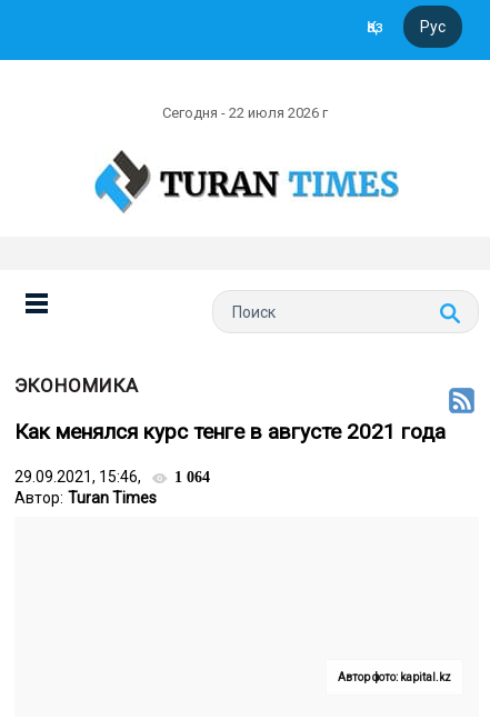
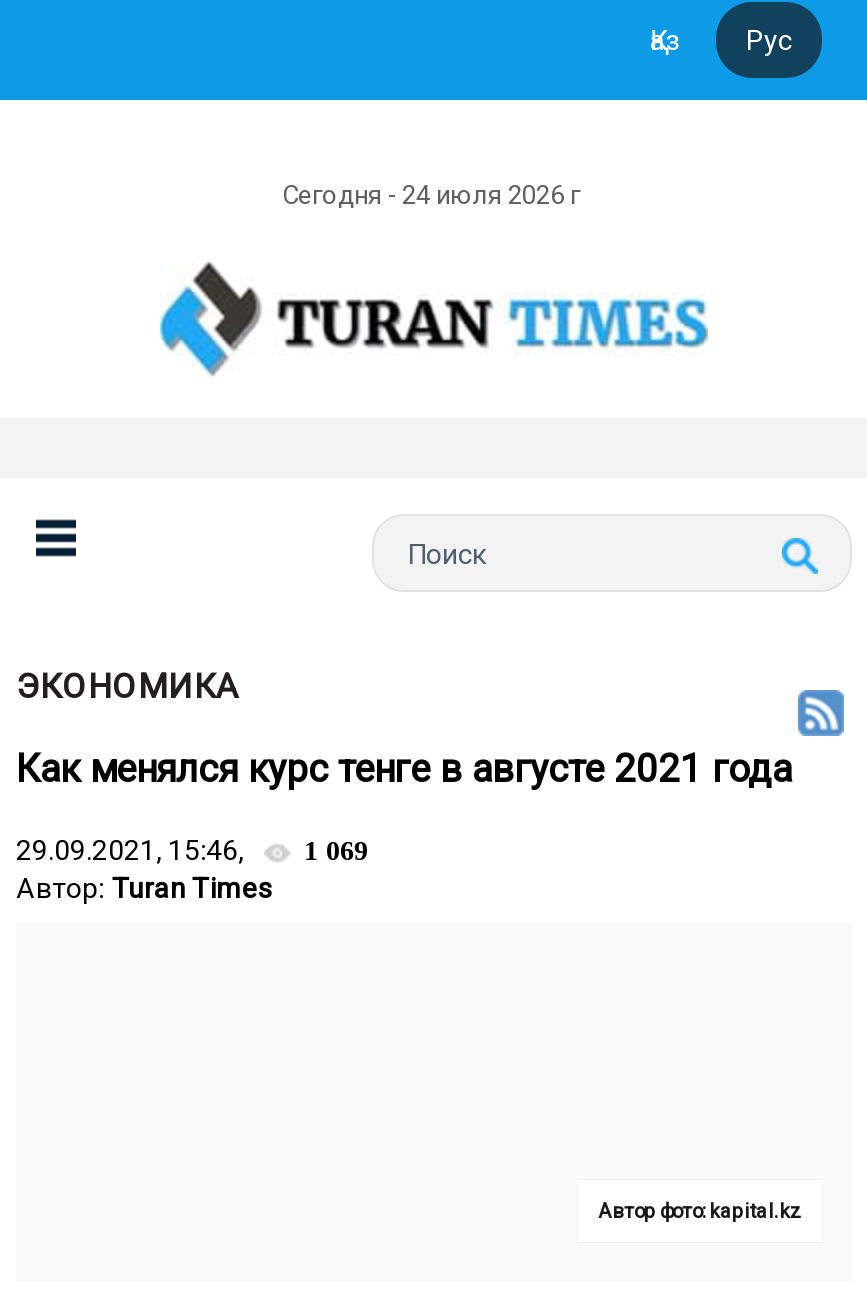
- Сегодня - 22 июля 2026 г
+ Сегодня - 24 июля 2026 г

- 29.09.2021, 15:46, 1 064
+ 29.09.2021, 15:46, 1 069
